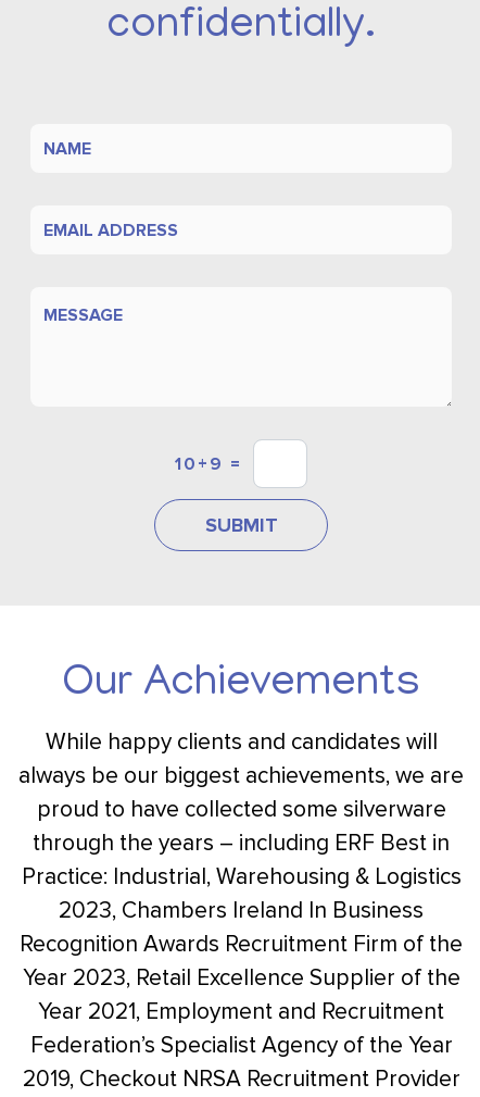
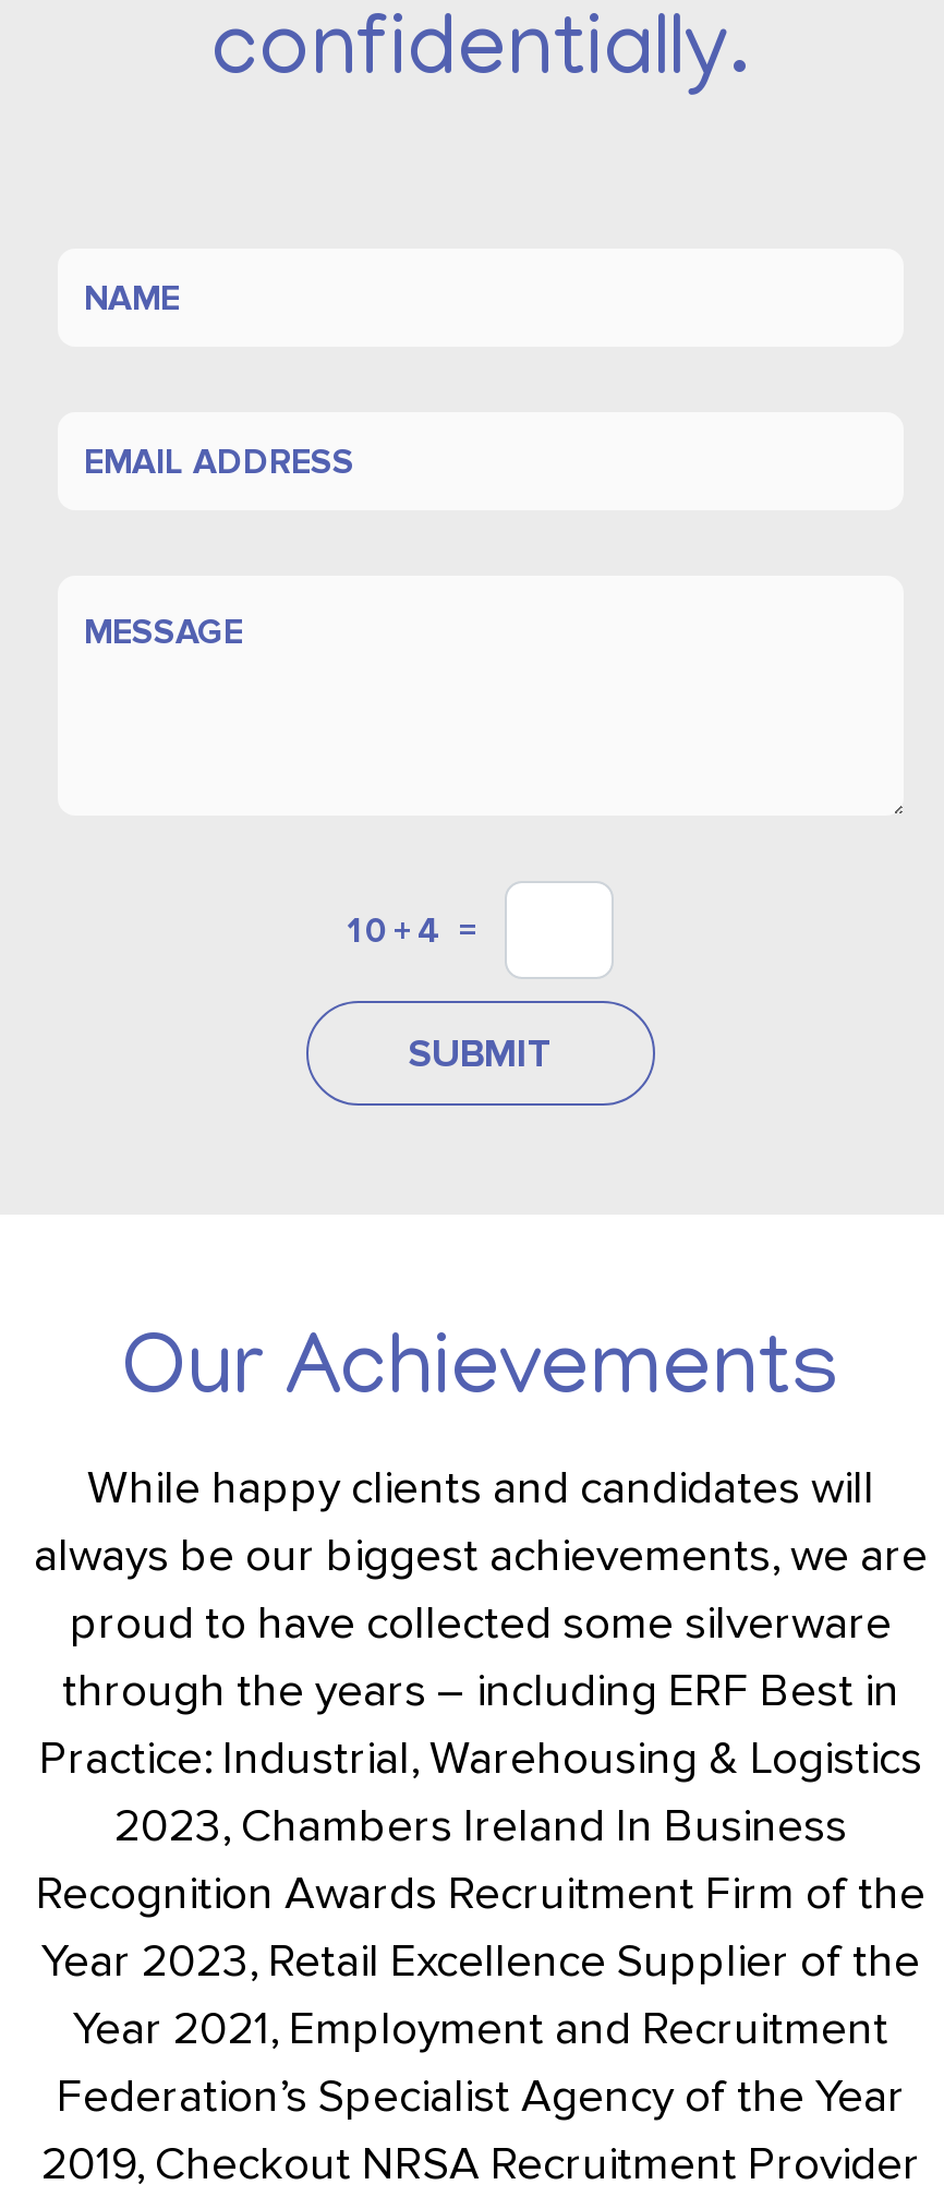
- 10+9 =
+ 10+4 =
